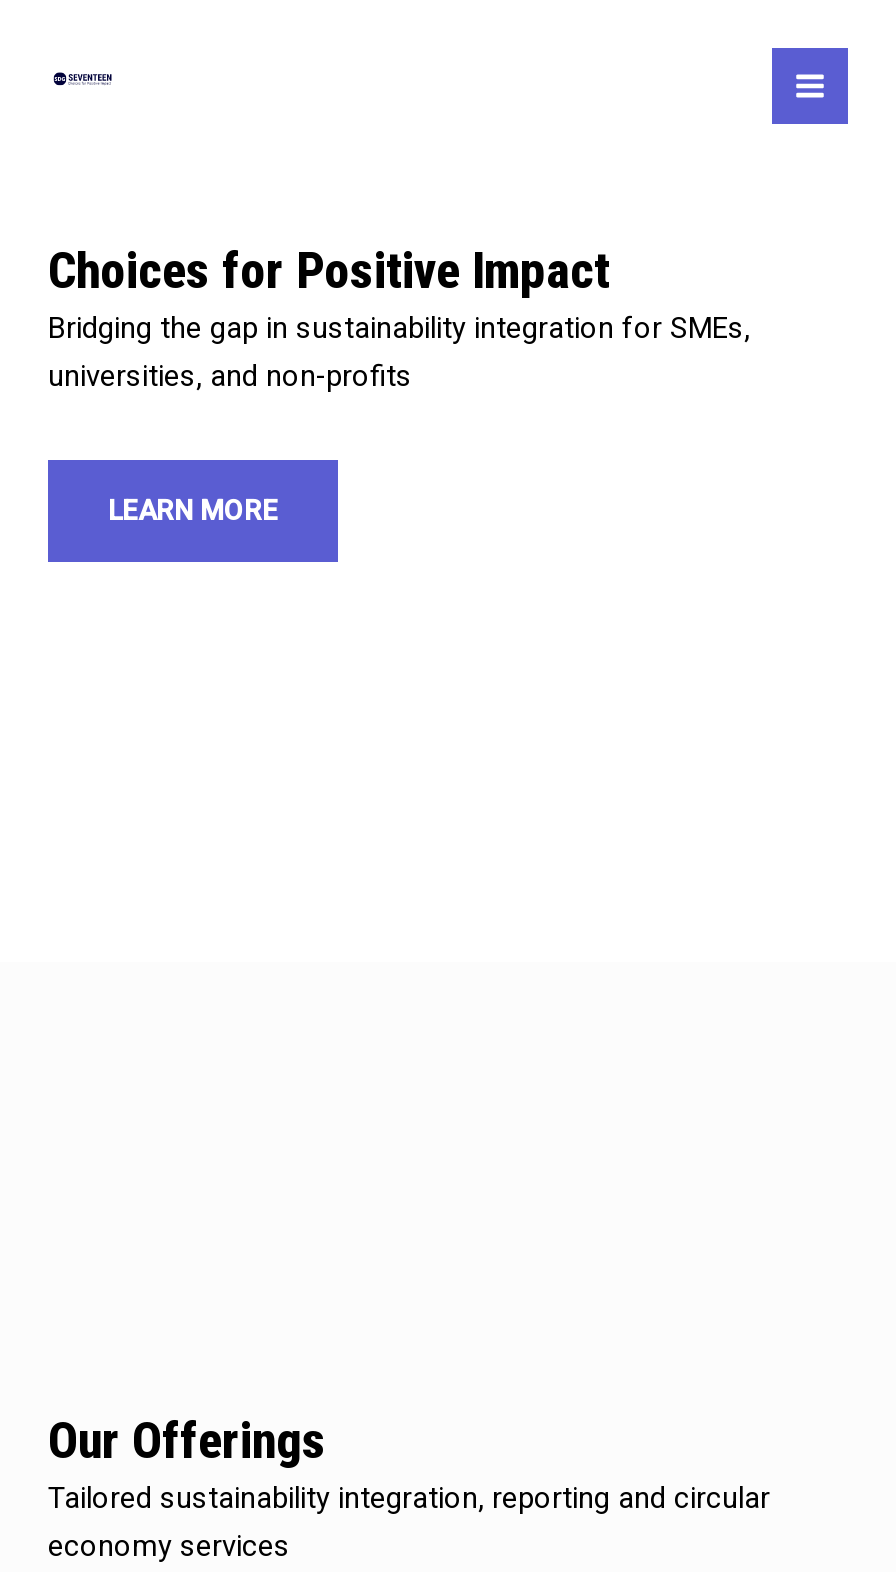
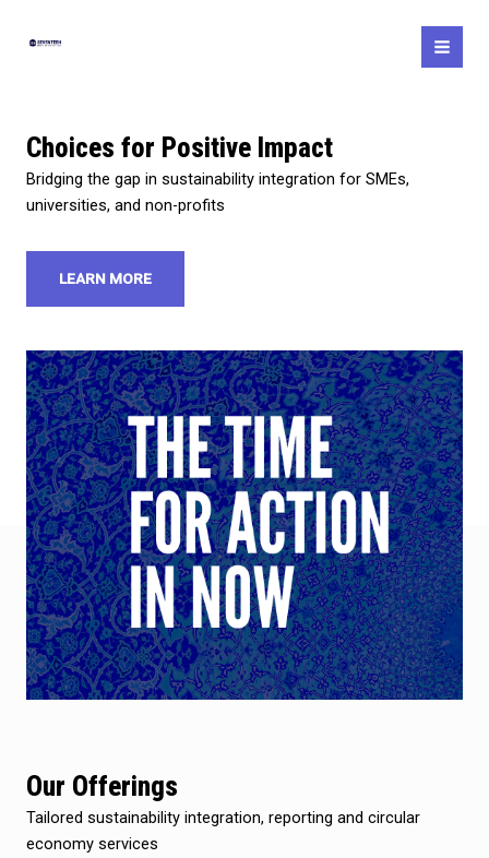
+ [image]
